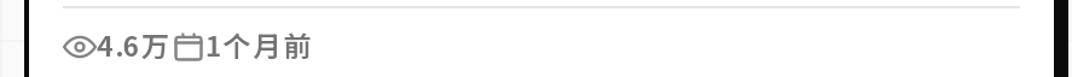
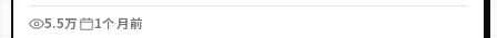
- 4.6万 1个月前
+ 5.5万 1个月前
